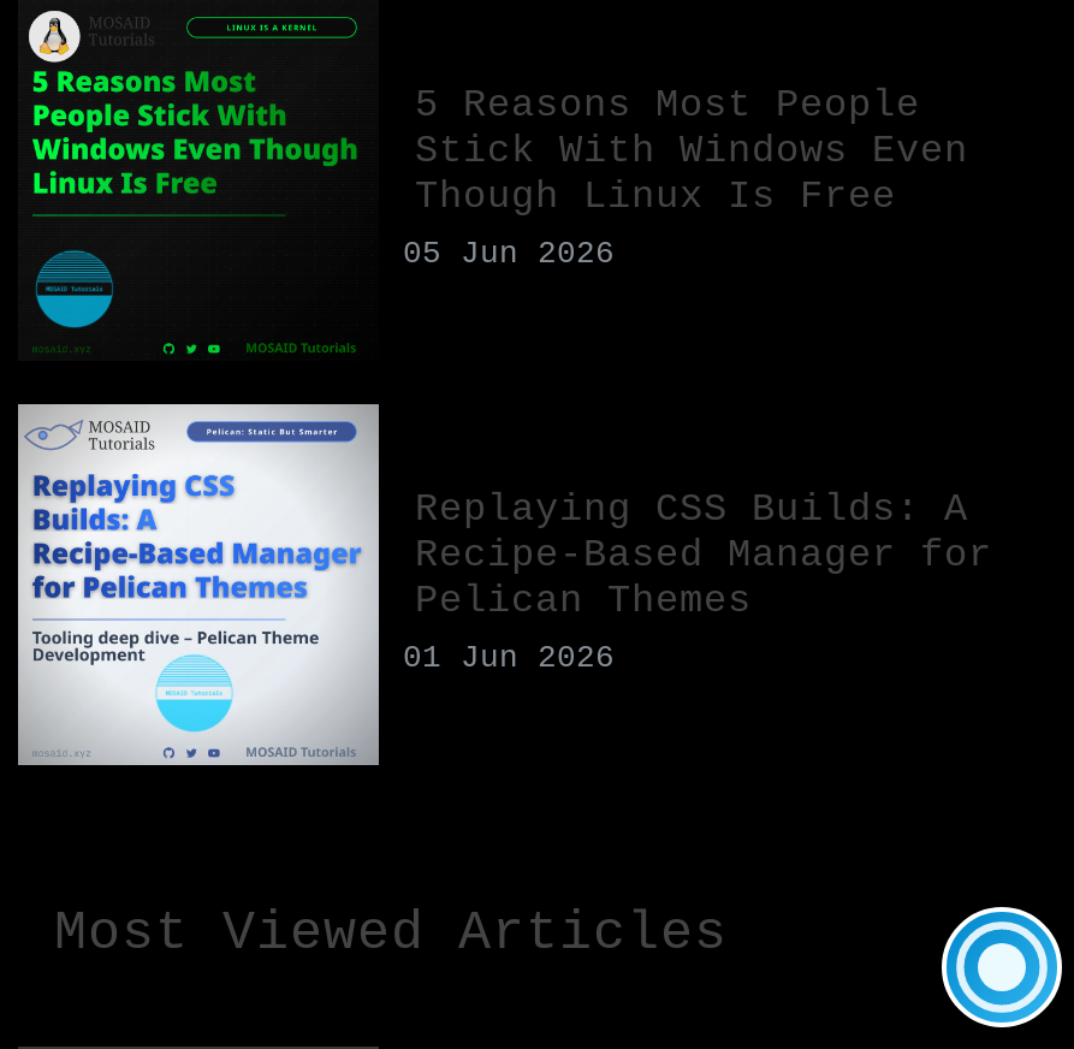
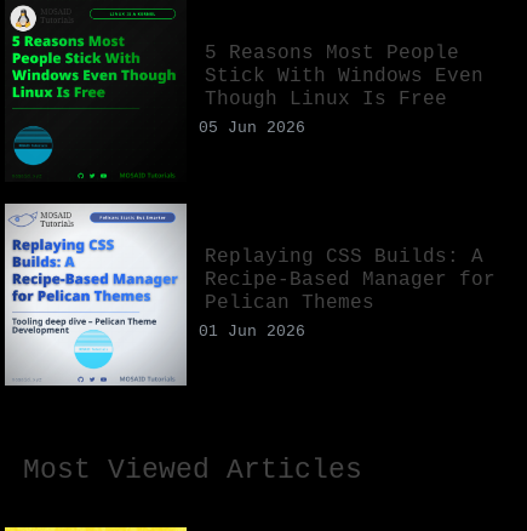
- [image]
